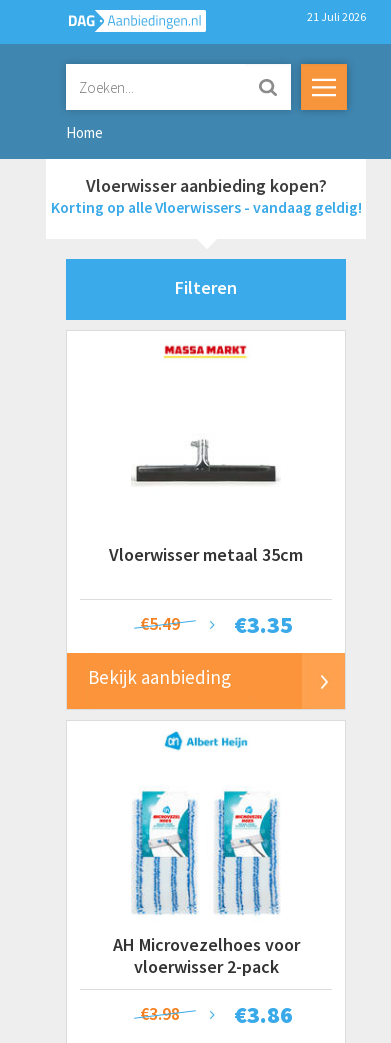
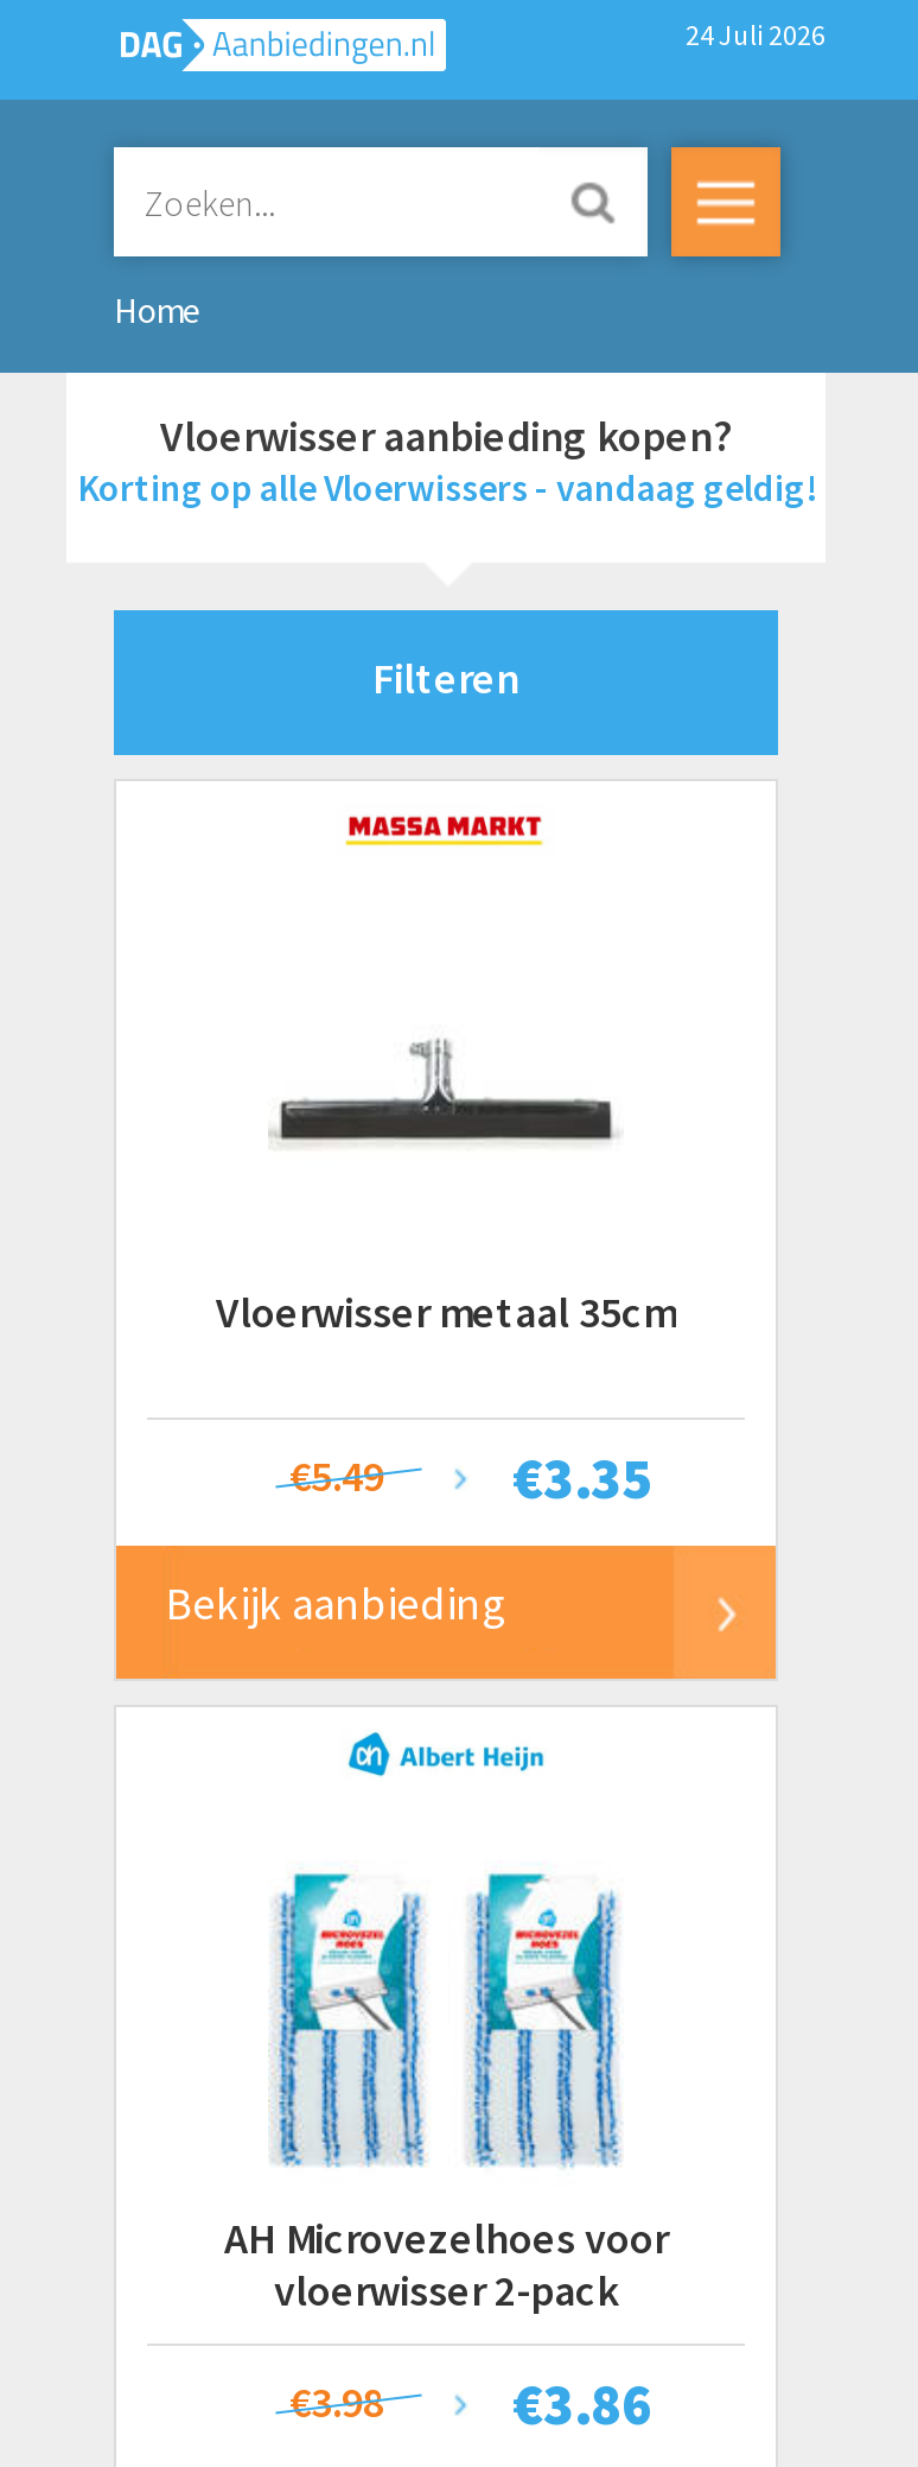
- 21 Juli 2026
+ 24 Juli 2026
